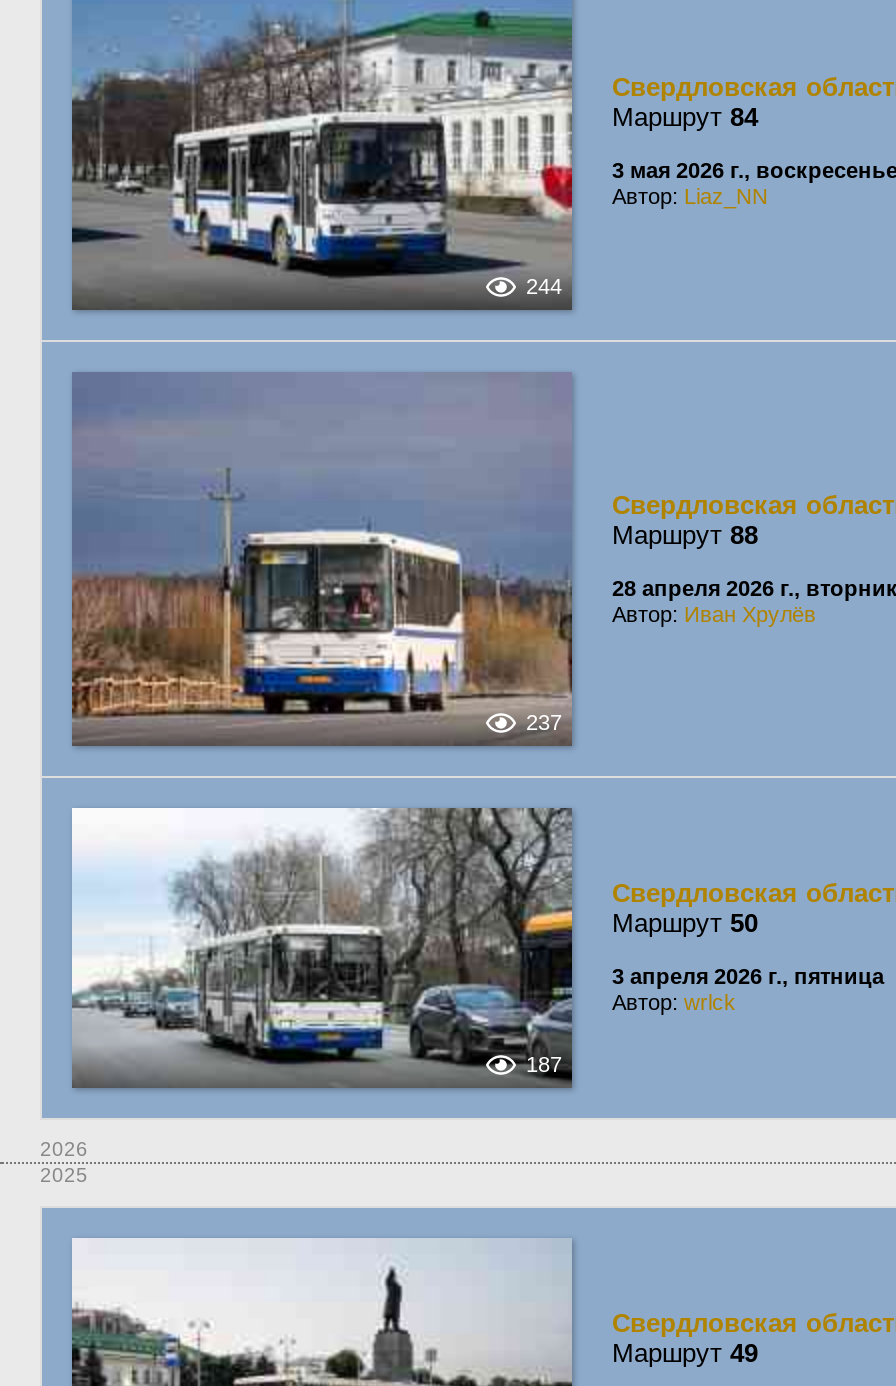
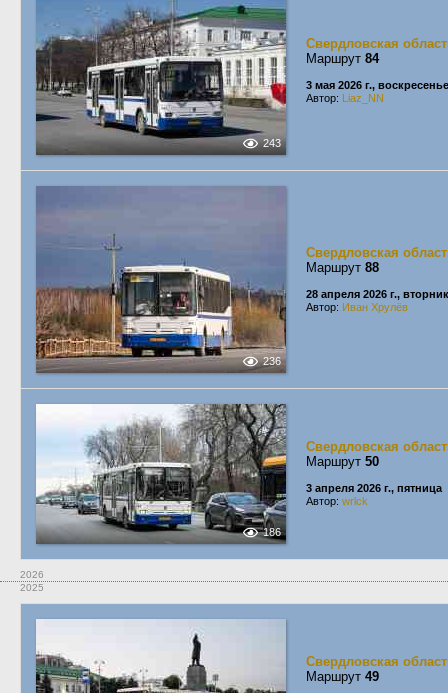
- 244
+ 243

- 237
+ 236

- 187
+ 186
